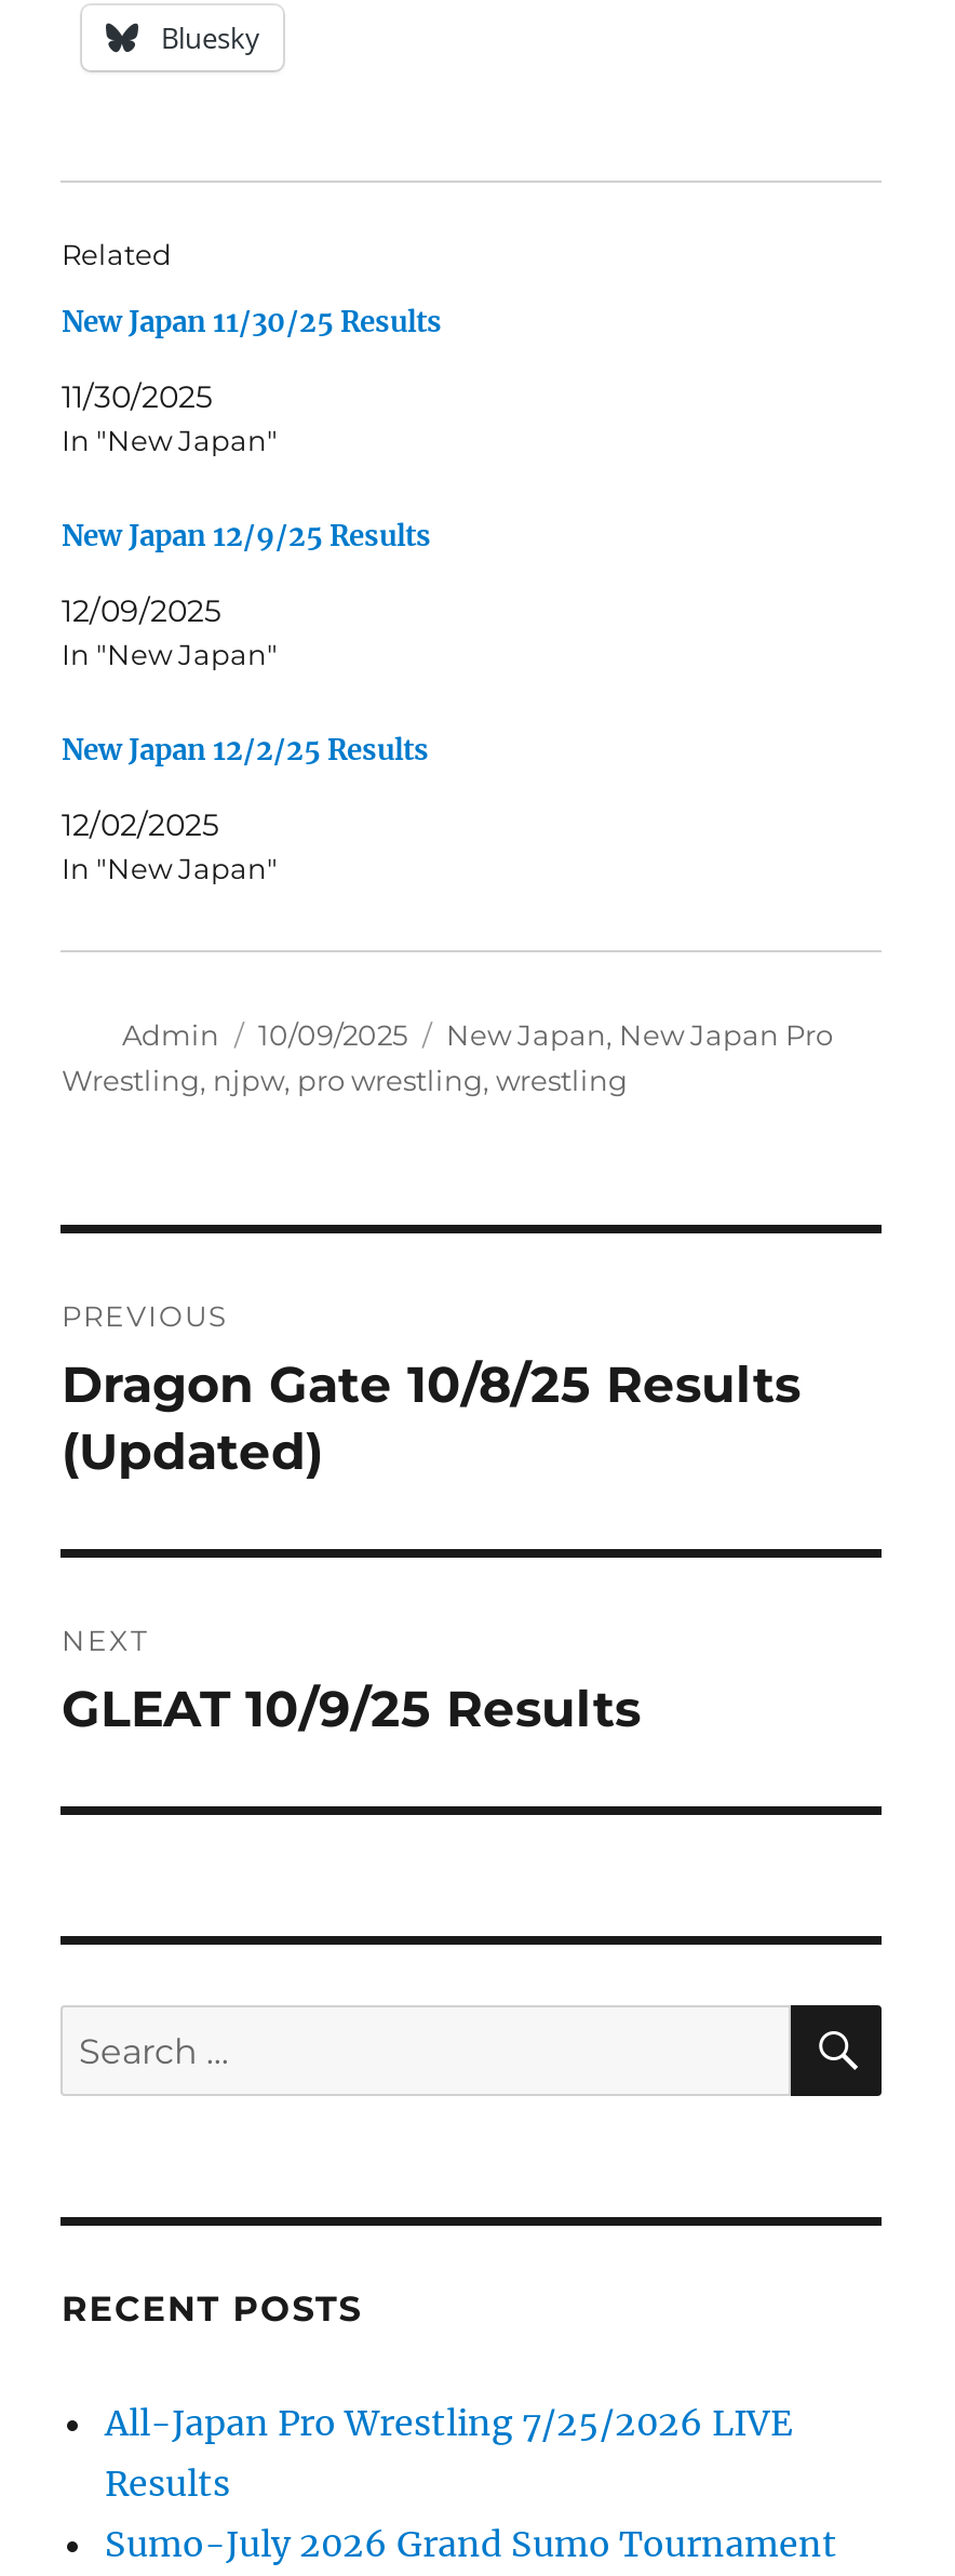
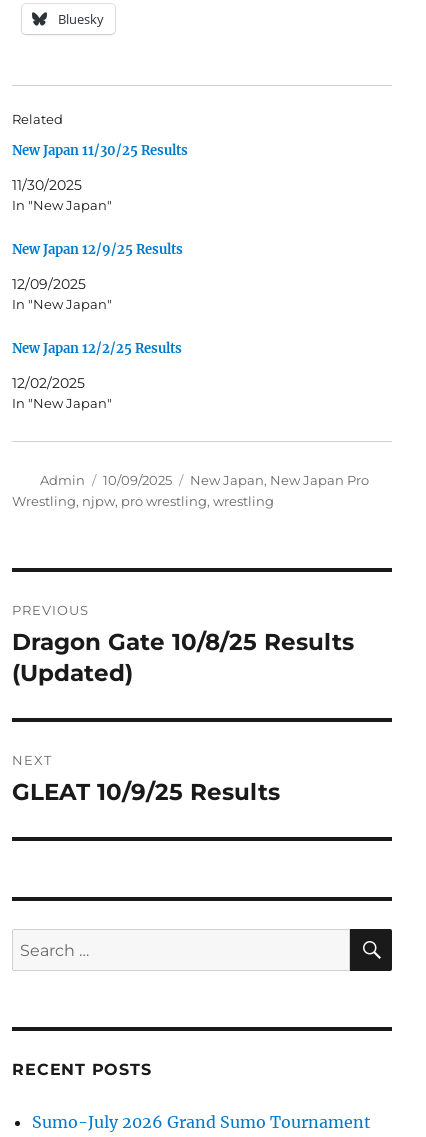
- All-Japan Pro Wrestling 7/25/2026 LIVE
- Results
